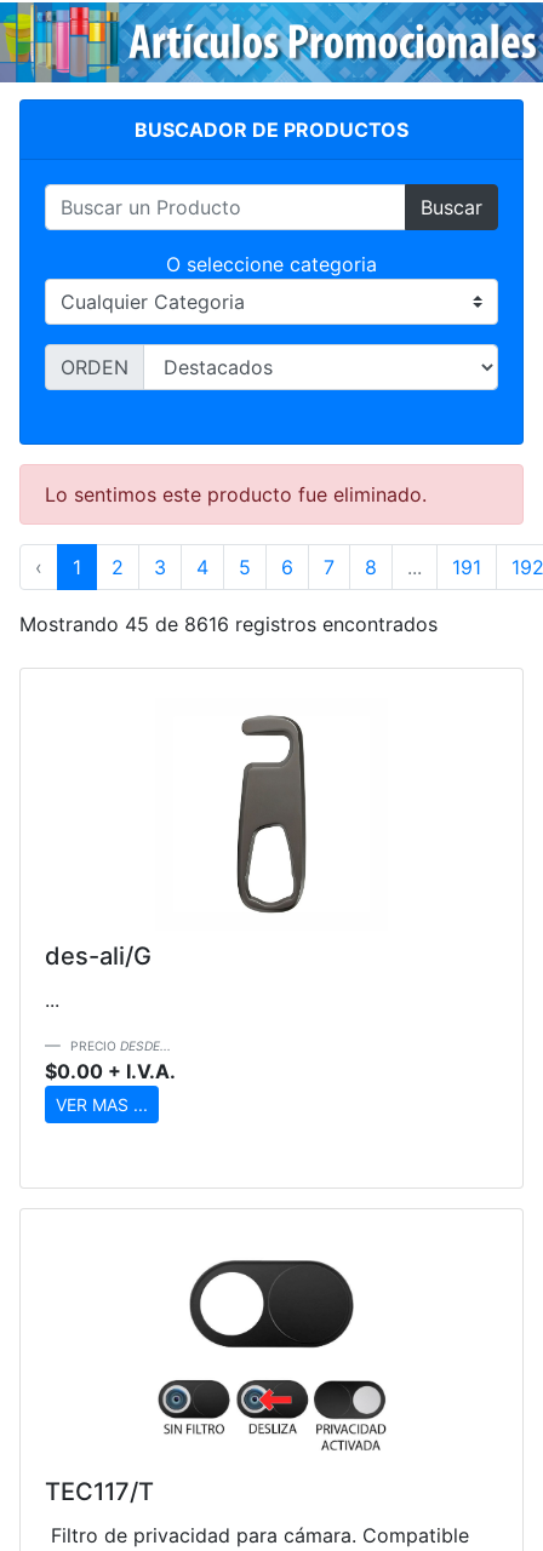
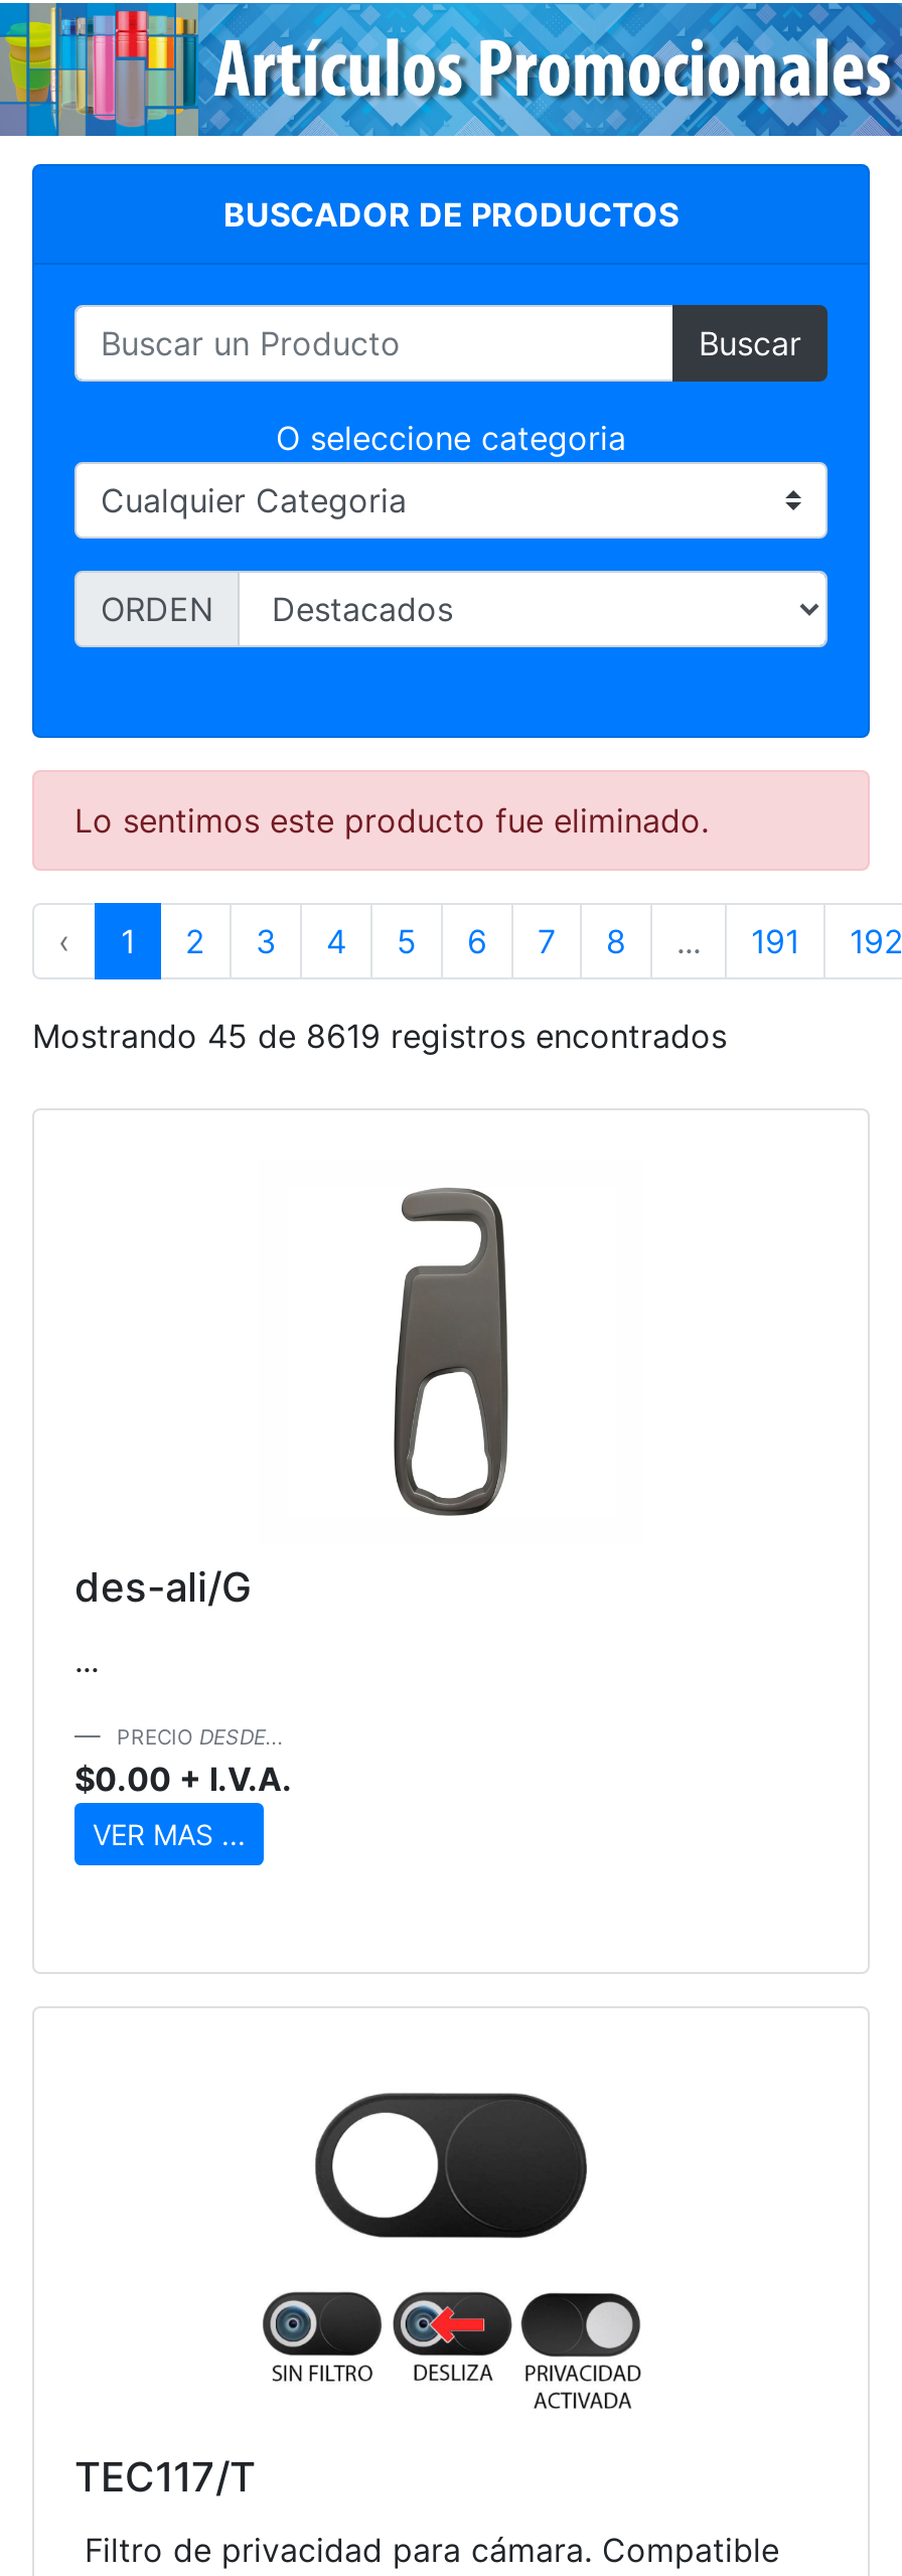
- Mostrando 45 de 8616 registros encontrados
+ Mostrando 45 de 8619 registros encontrados
